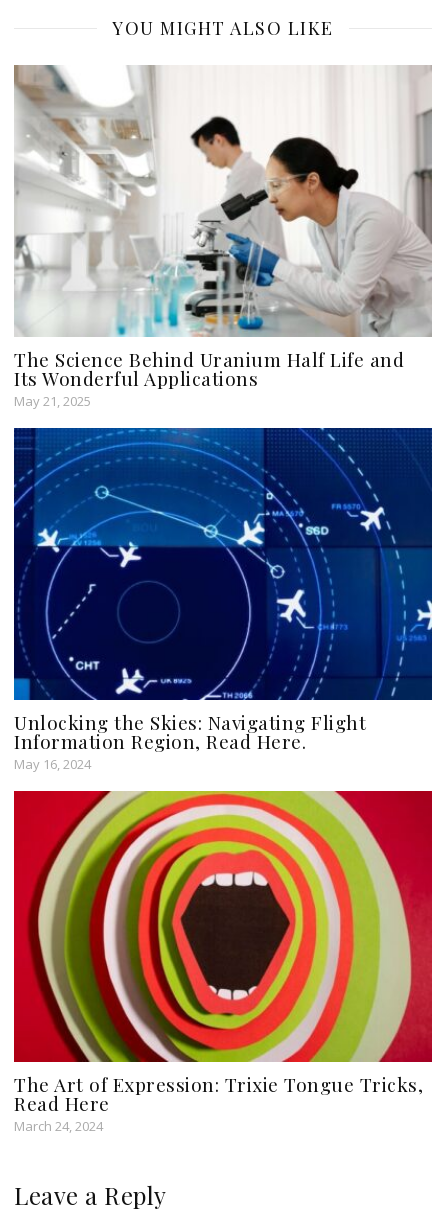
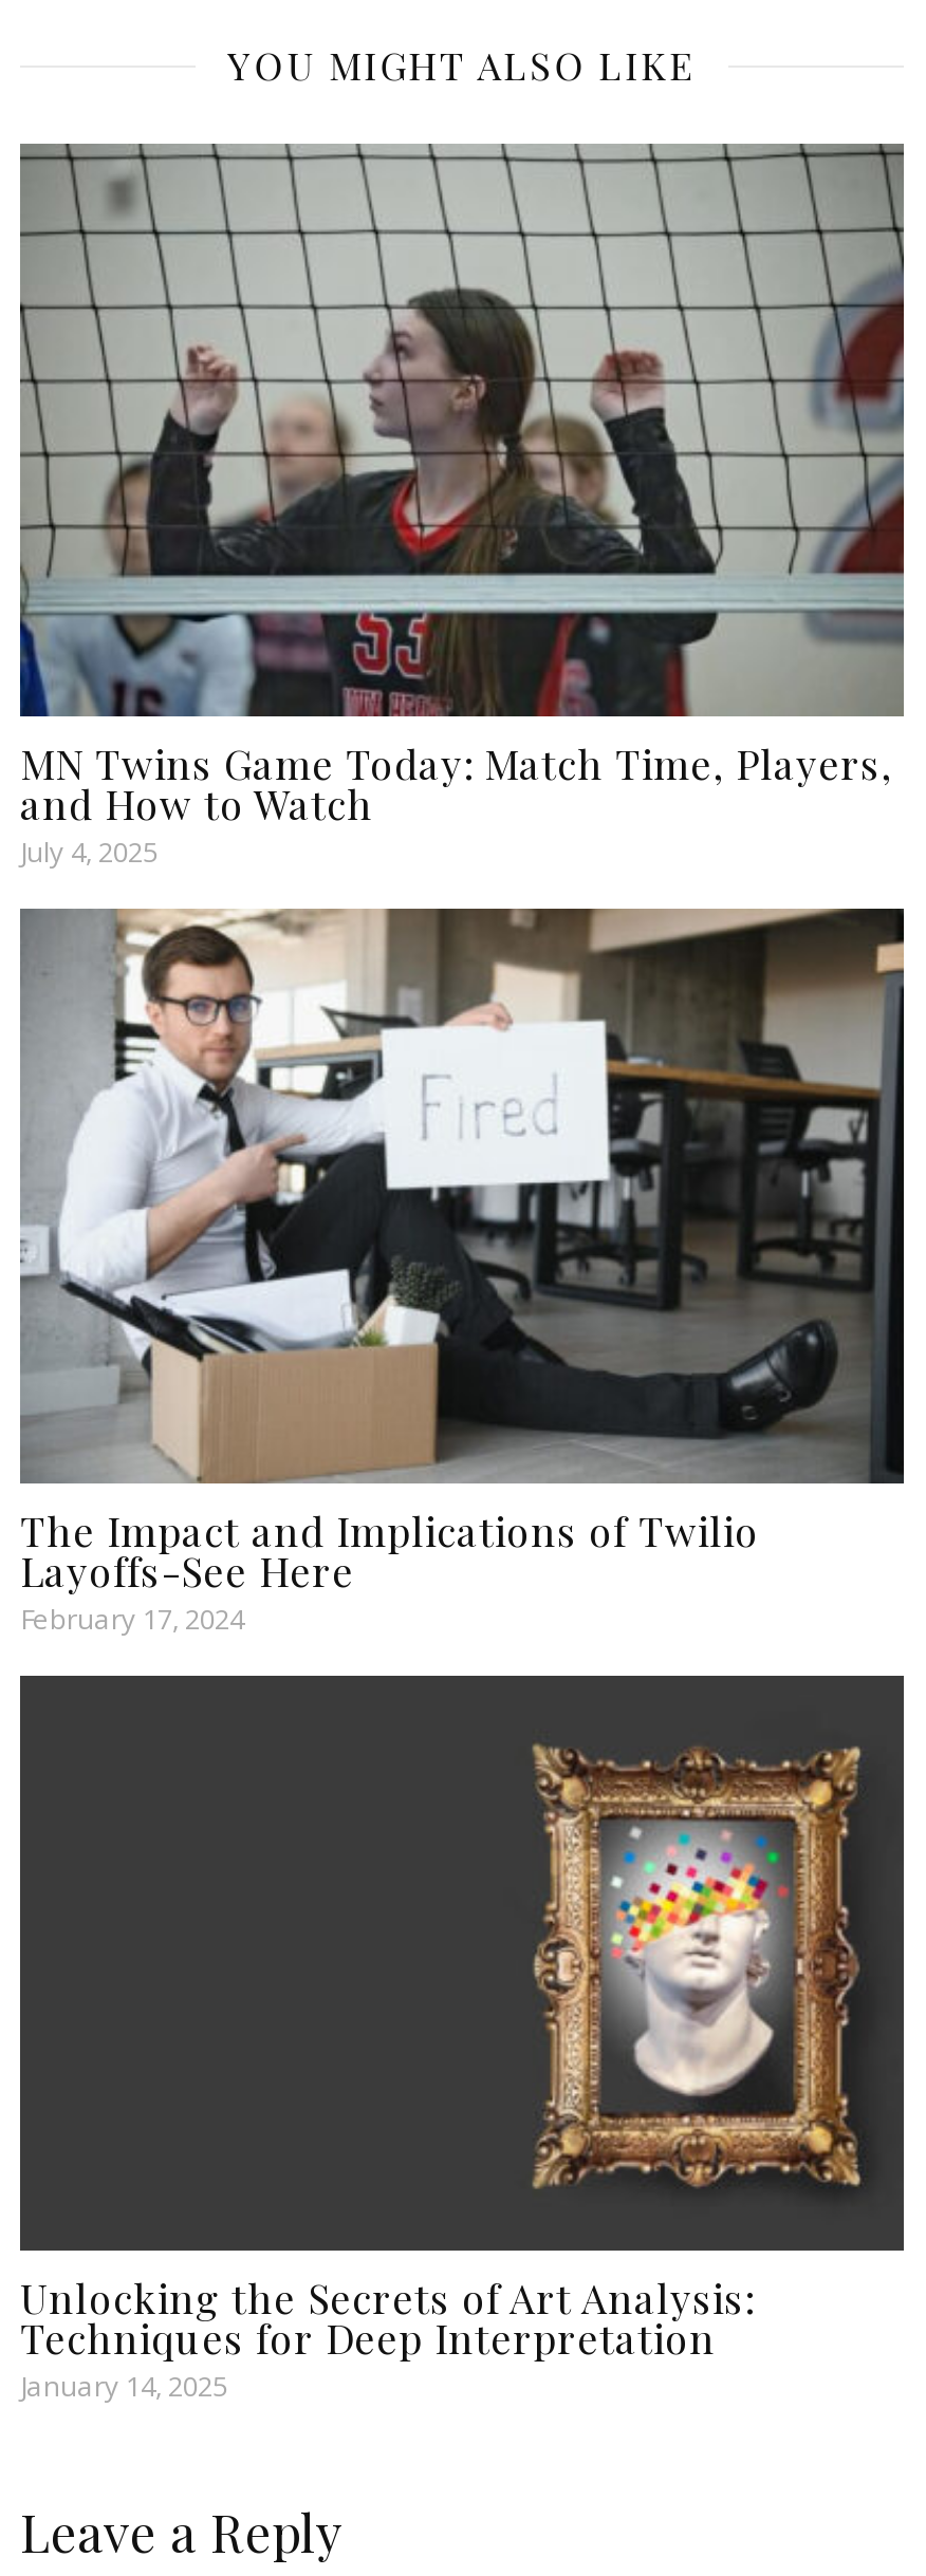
- [image]
- The Science Behind Uranium Half Life and
- Its Wonderful Applications
- May 21, 2025
+ [image]
+ MN Twins Game Today: Match Time, Players,
+ and How to Watch
+ July 4, 2025

- [image]
- Unlocking the Skies: Navigating Flight
- Information Region, Read Here.
- May 16, 2024
+ [image]
+ The Impact and Implications of Twilio
+ Layoffs-See Here
+ February 17, 2024

- [image]
- The Art of Expression: Trixie Tongue Tricks,
- Read Here
- March 24, 2024
+ [image]
+ Unlocking the Secrets of Art Analysis:
+ Techniques for Deep Interpretation
+ January 14, 2025
